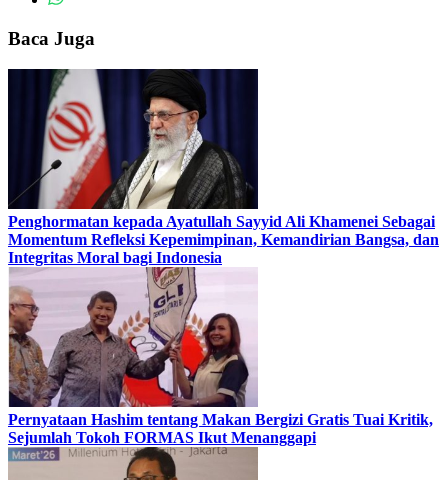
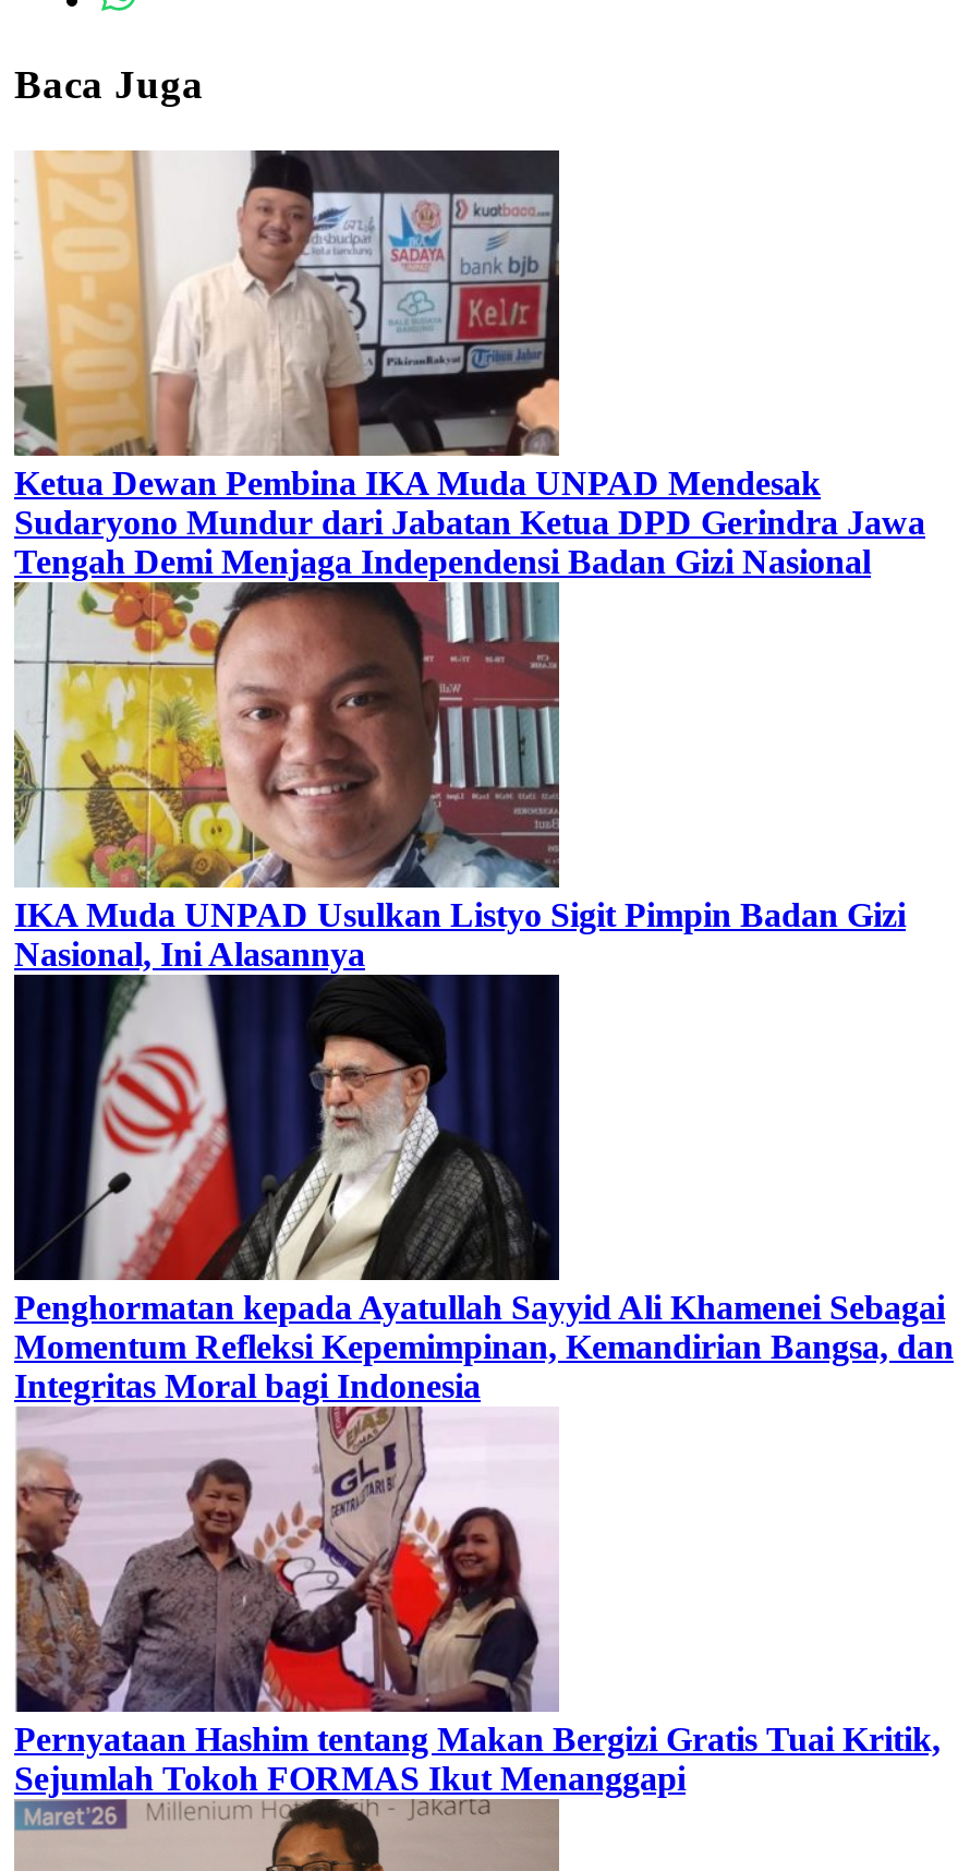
+ [image]
+ Ketua Dewan Pembina IKA Muda UNPAD Mendesak
+ Sudaryono Mundur dari Jabatan Ketua DPD Gerindra Jawa
+ Tengah Demi Menjaga Independensi Badan Gizi Nasional

+ [image]
+ IKA Muda UNPAD Usulkan Listyo Sigit Pimpin Badan Gizi
+ Nasional, Ini Alasannya
